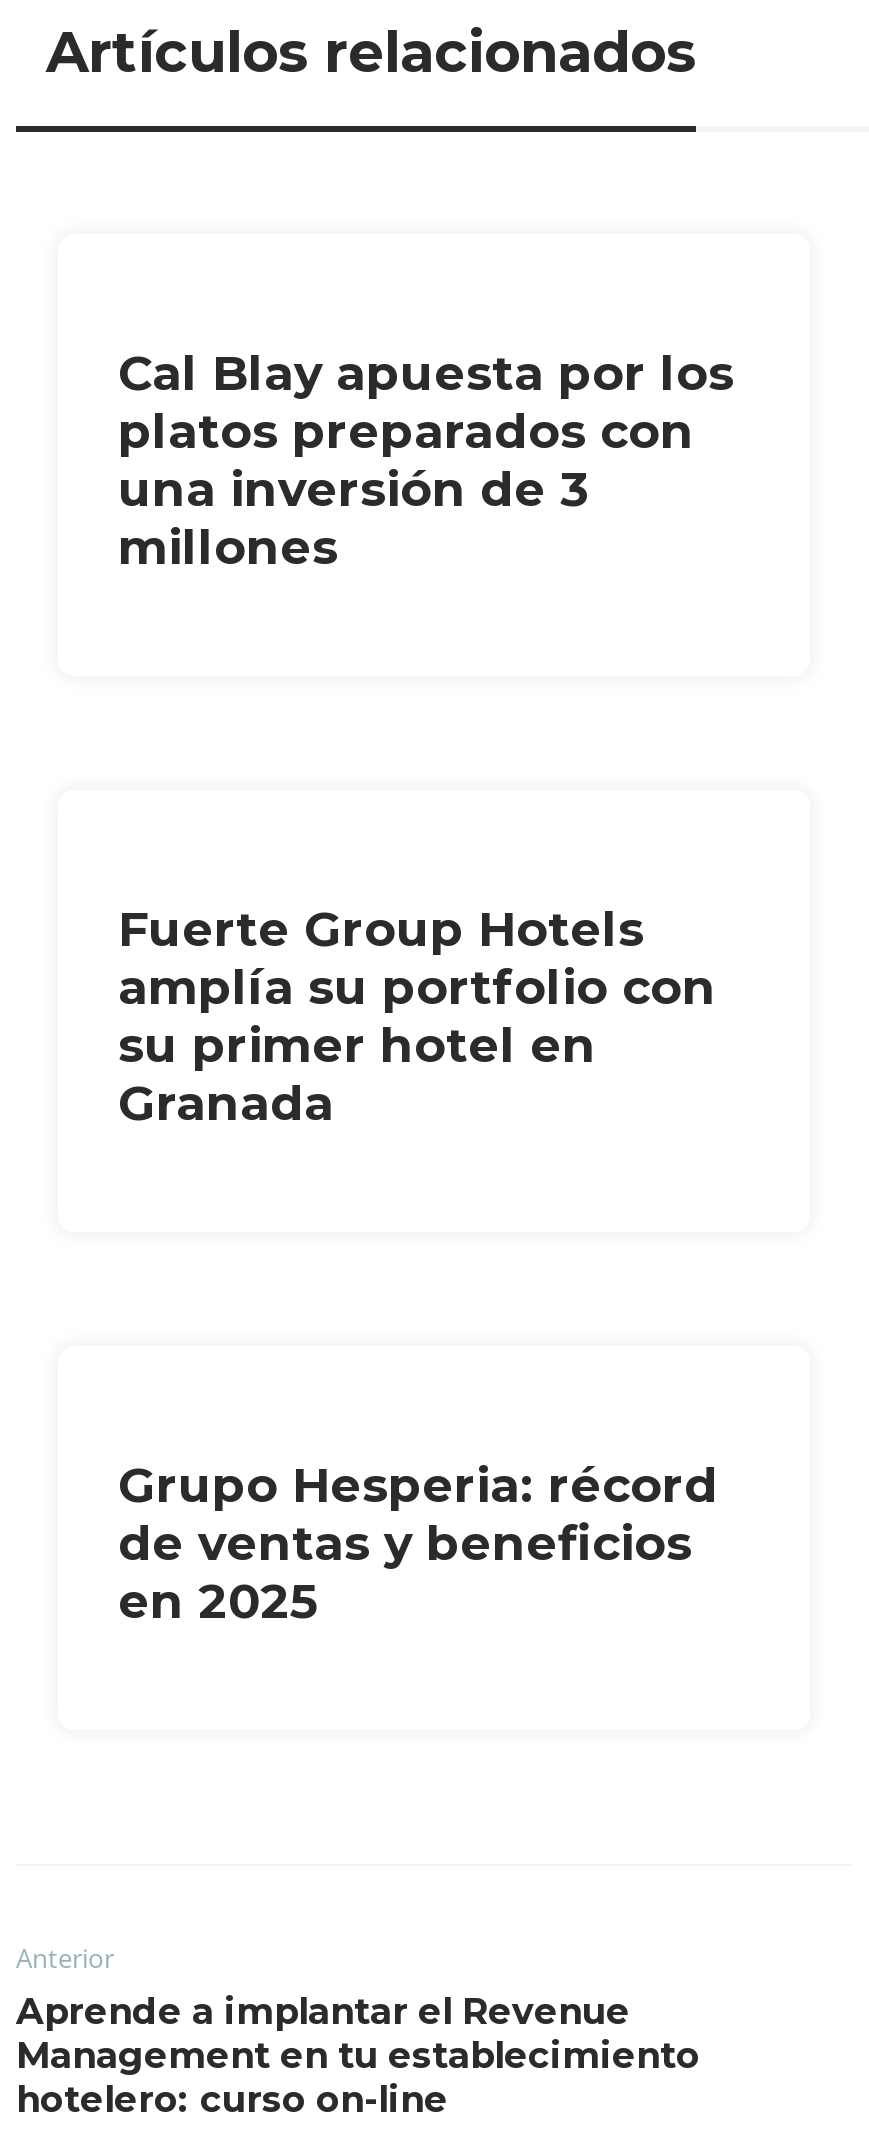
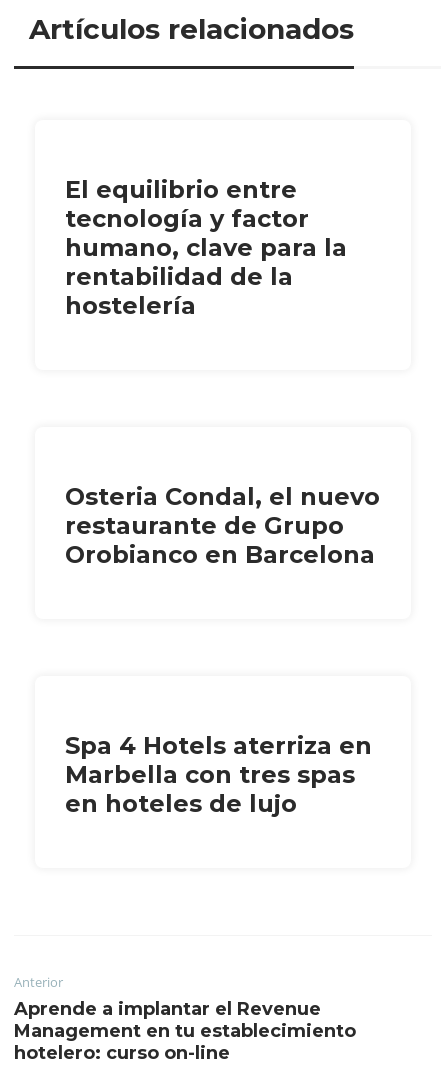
- Cal Blay apuesta por los
- platos preparados con
- una inversión de 3
- millones
+ El equilibrio entre
+ tecnología y factor
+ humano, clave para la
+ rentabilidad de la
+ hostelería

- Fuerte Group Hotels
- amplía su portfolio con
- su primer hotel en
- Granada
+ Osteria Condal, el nuevo
+ restaurante de Grupo
+ Orobianco en Barcelona

- Grupo Hesperia: récord
- de ventas y beneficios
- en 2025
+ Spa 4 Hotels aterriza en
+ Marbella con tres spas
+ en hoteles de lujo
